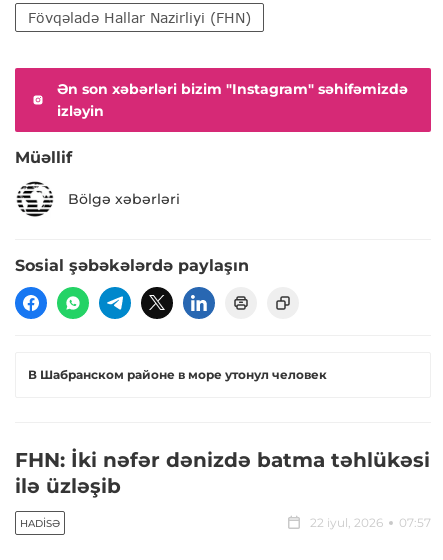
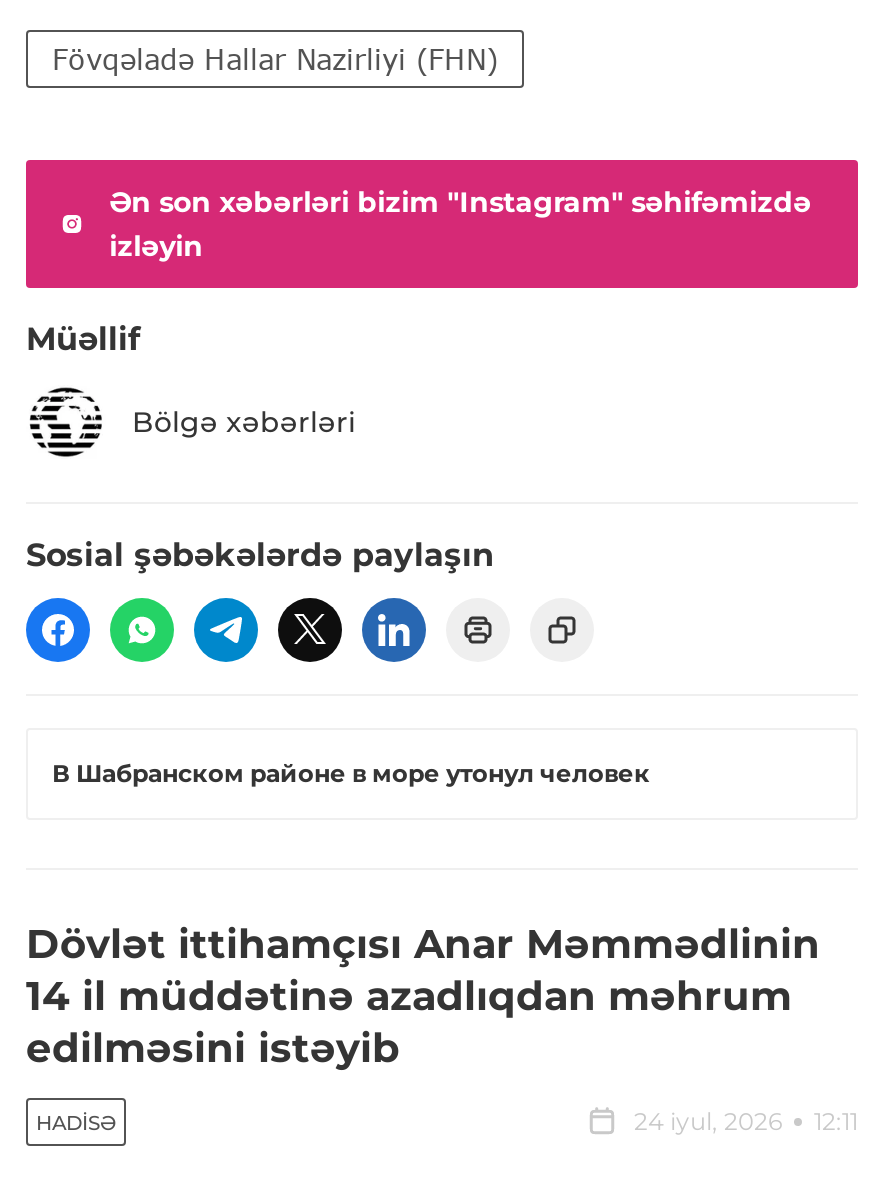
- FHN: İki nəfər dənizdə batma təhlükəsi
- ilə üzləşib
+ Dövlət ittihamçısı Anar Məmmədlinin
+ 14 il müddətinə azadlıqdan məhrum
+ edilməsini istəyib

- 22 iyul, 2026
- 07:57
+ 24 iyul, 2026
+ 12:11
